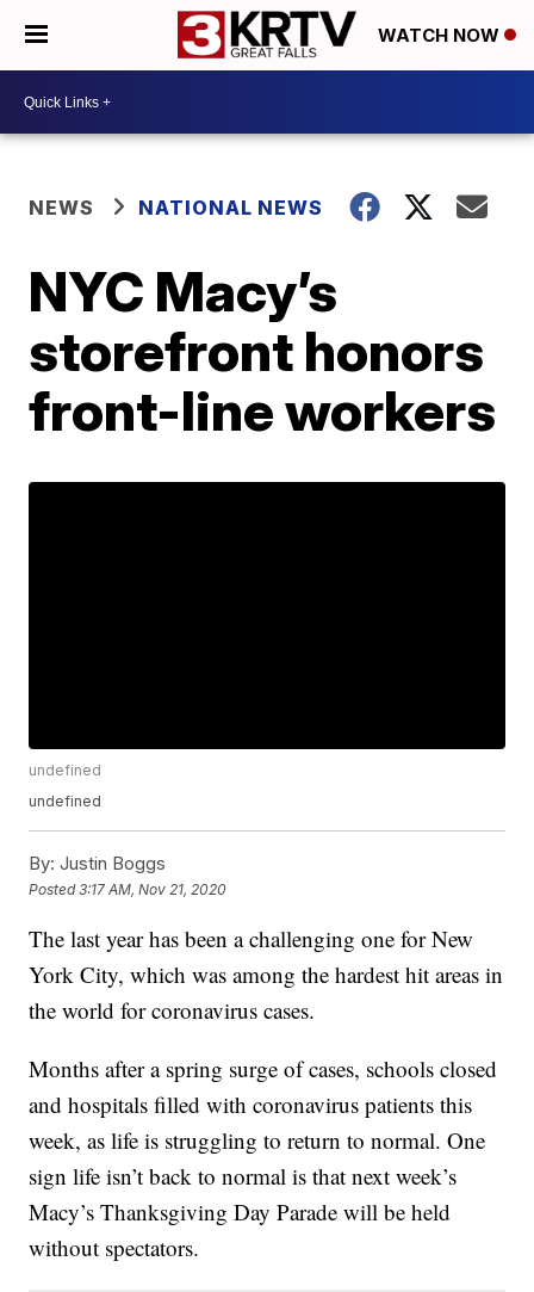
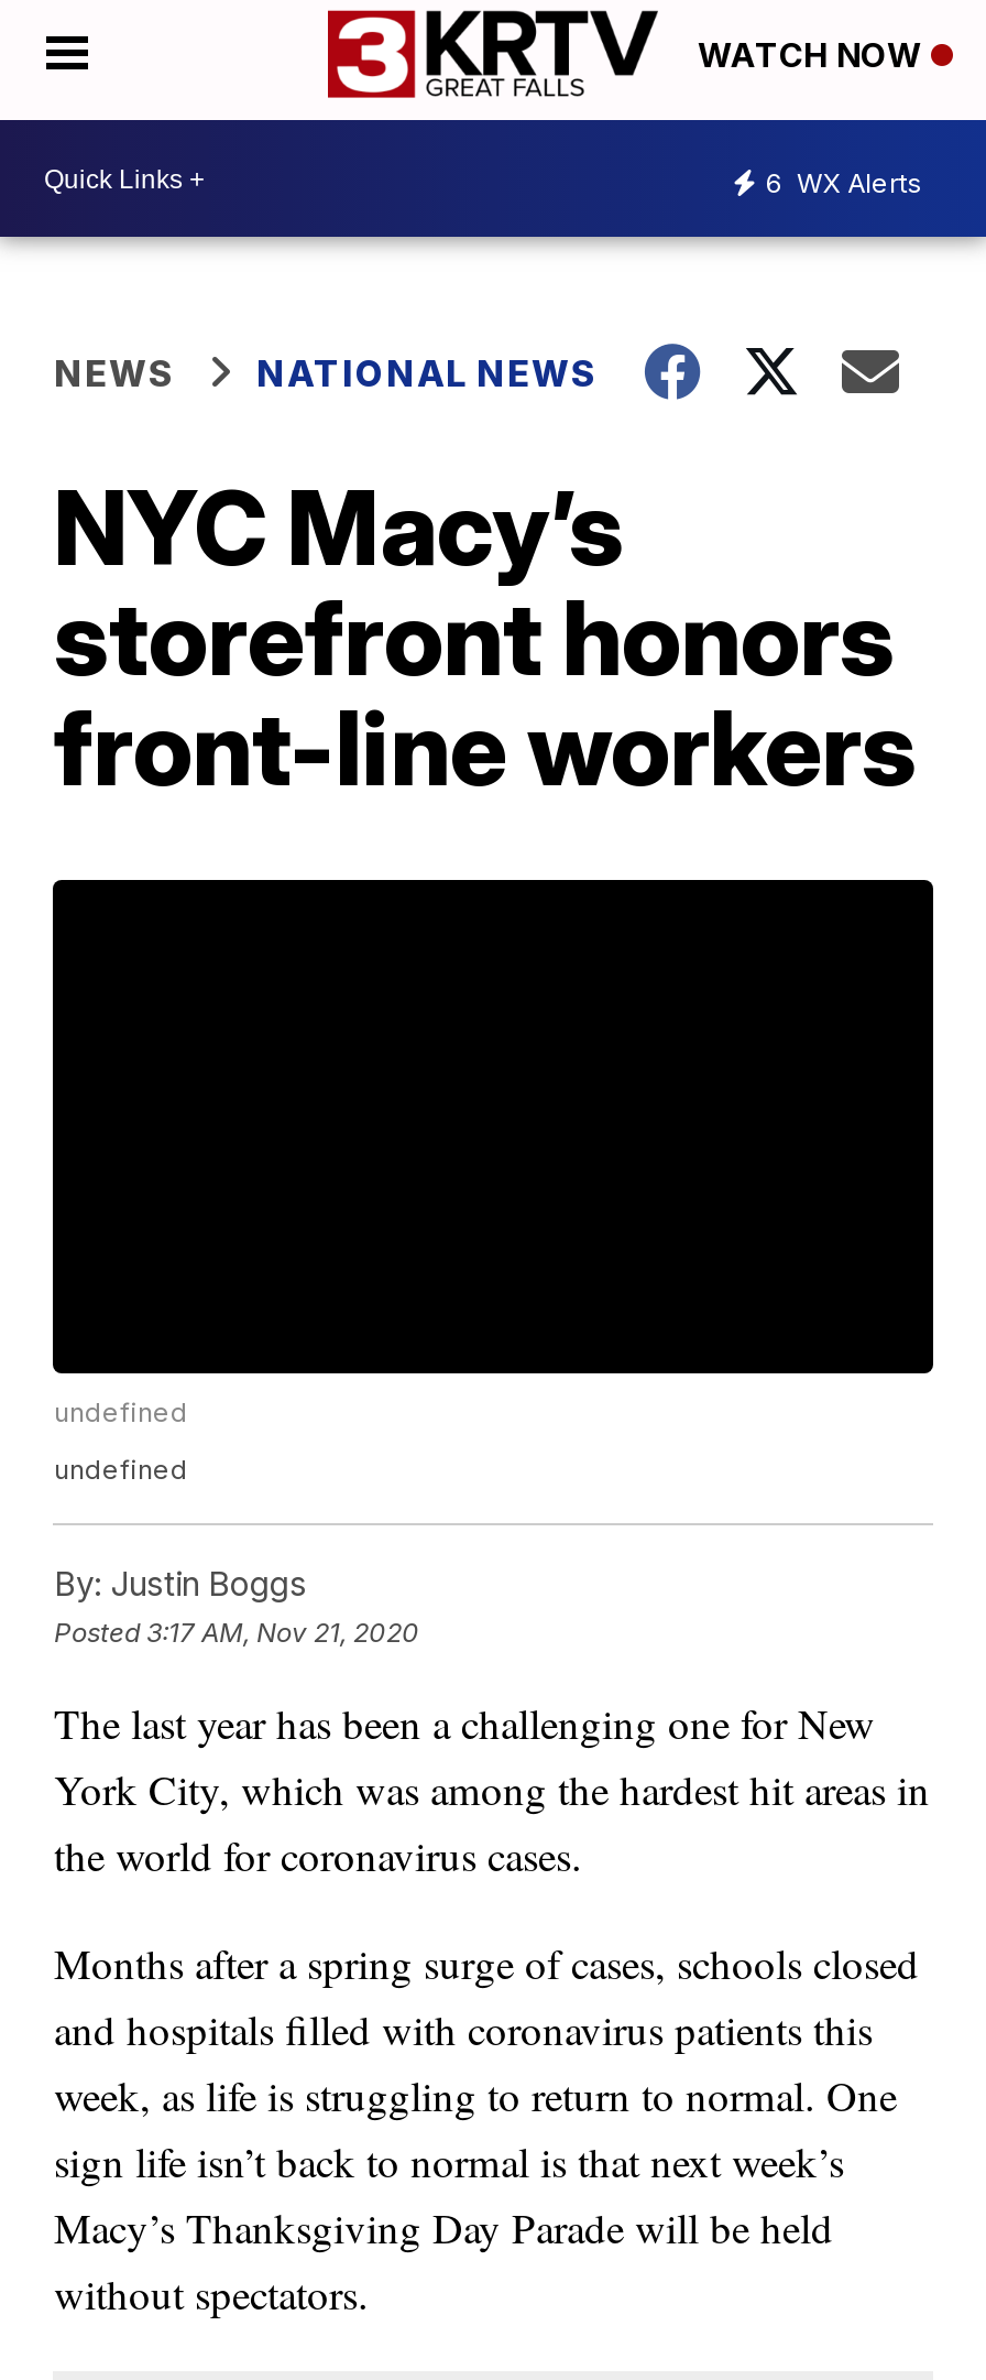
+ 6 WX Alerts
